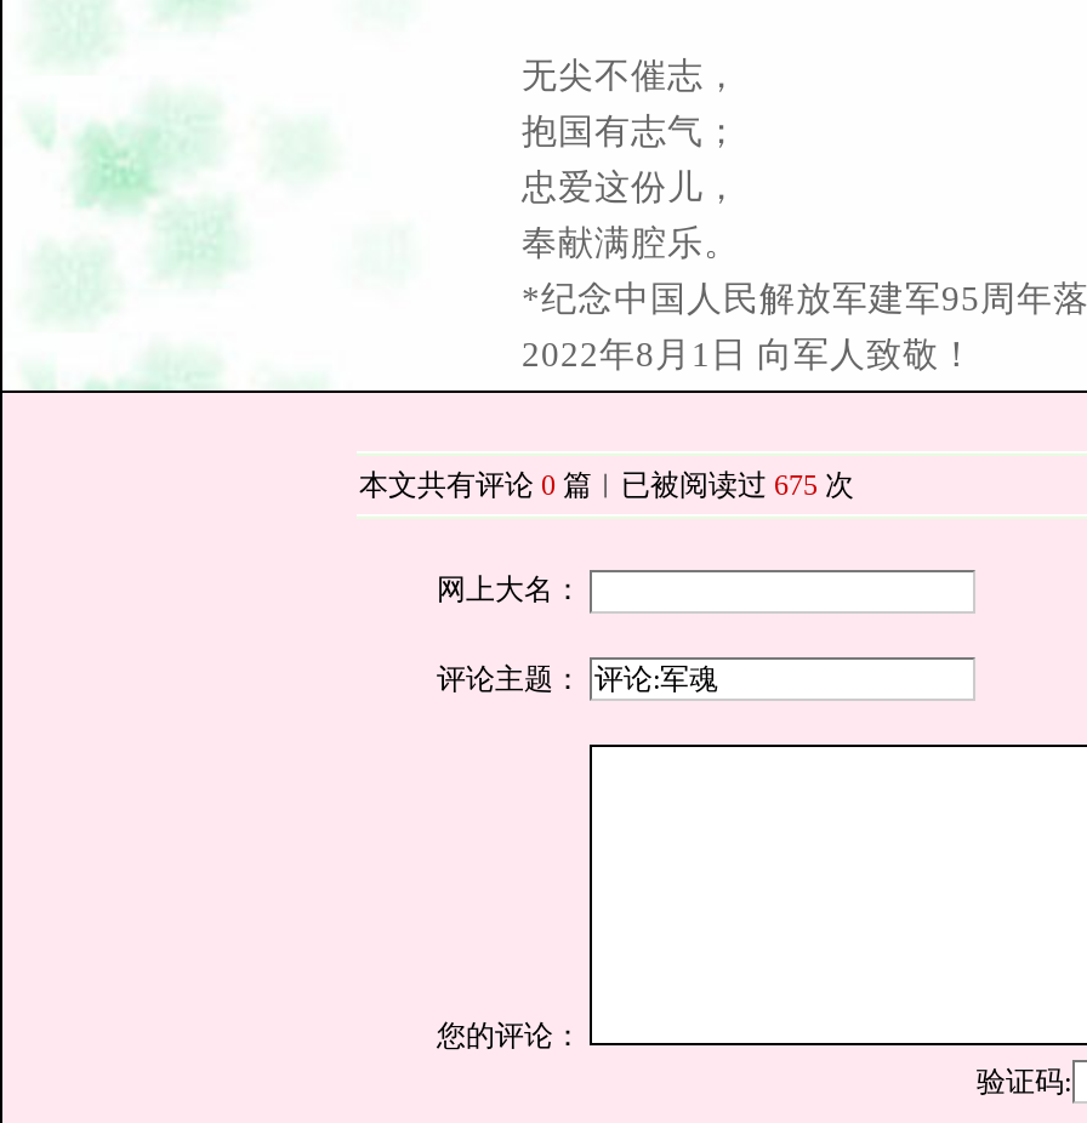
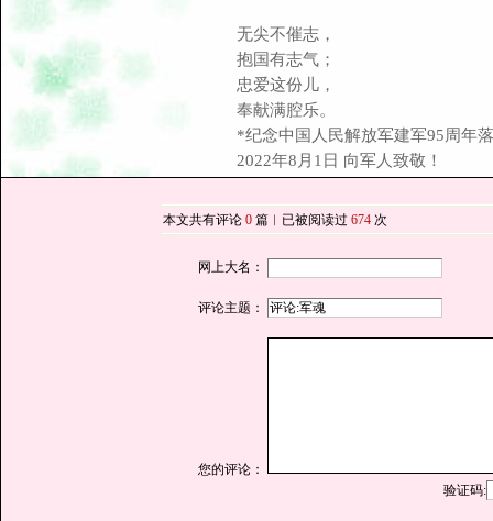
- 本文共有评论0篇︱已被阅读过675次
+ 本文共有评论0篇︱已被阅读过674次
